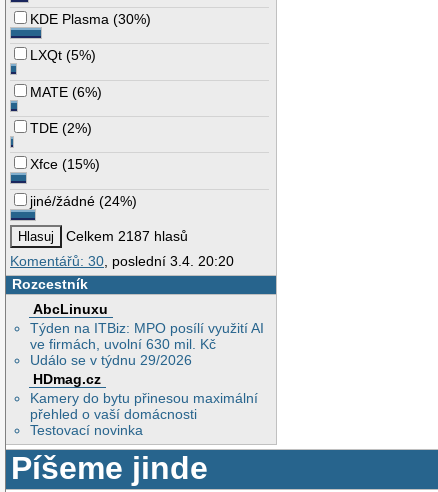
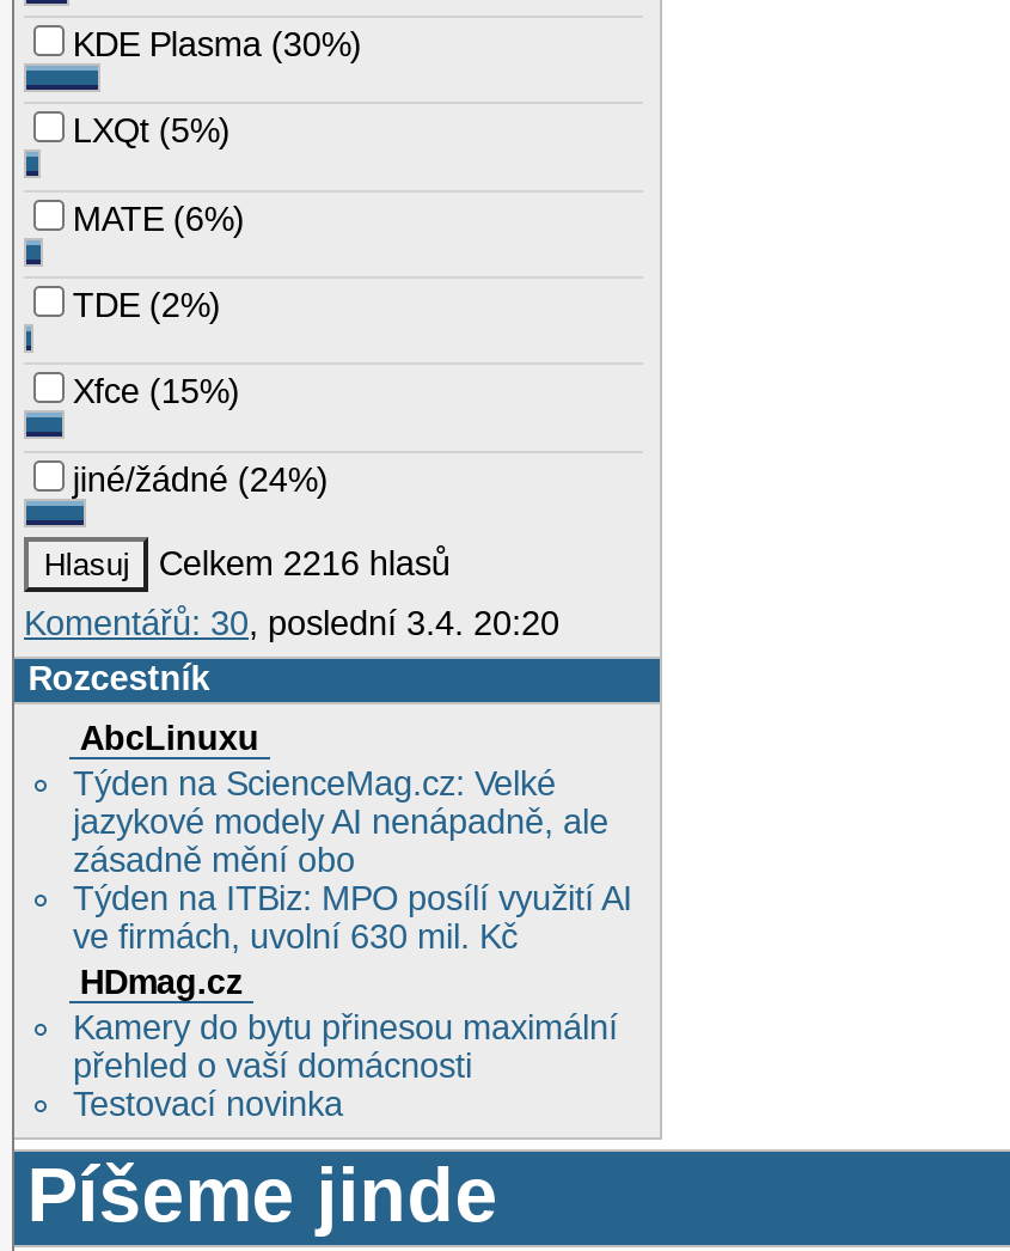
- Celkem 2187 hlasů
+ Celkem 2216 hlasů

+ Týden na ScienceMag.cz: Velké
+ jazykové modely AI nenápadně, ale
+ zásadně mění obo

moved down: Týden na ITBiz: MPO posílí využití AI | ve firmách, uvolní 630 mil. Kč

- Událo se v týdnu 29/2026
